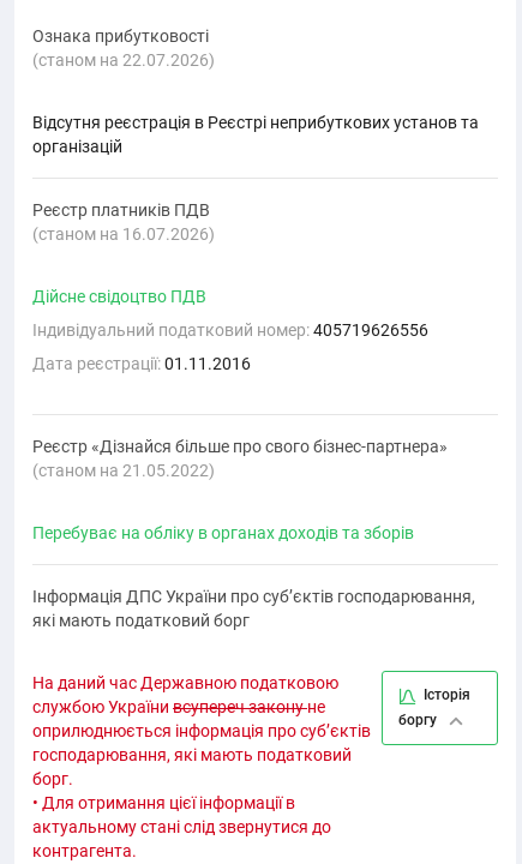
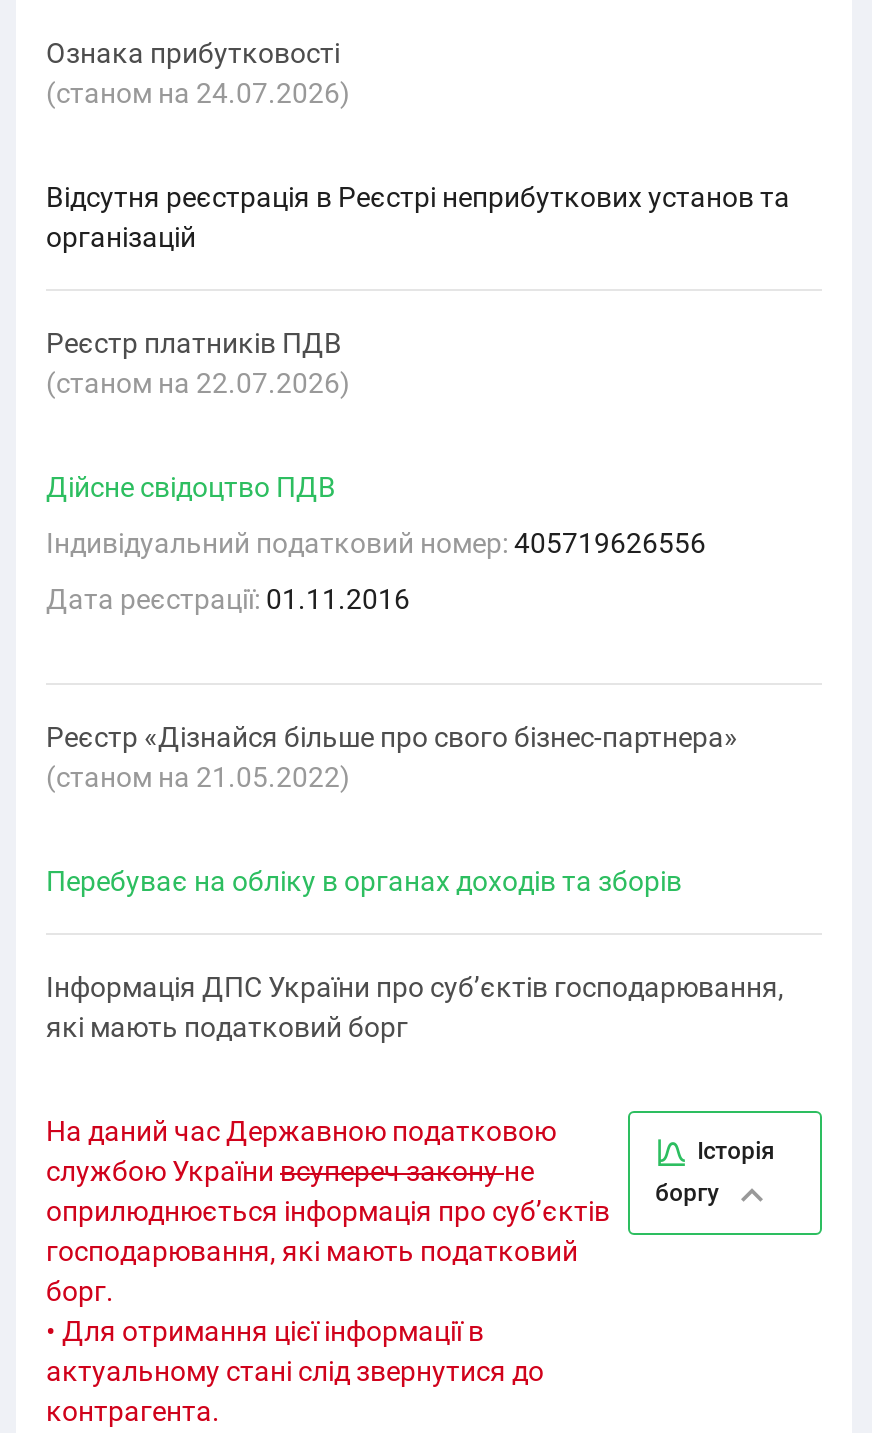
- (cтаном на 22.07.2026)
+ (cтаном на 24.07.2026)

- (cтаном на 16.07.2026)
+ (cтаном на 22.07.2026)
